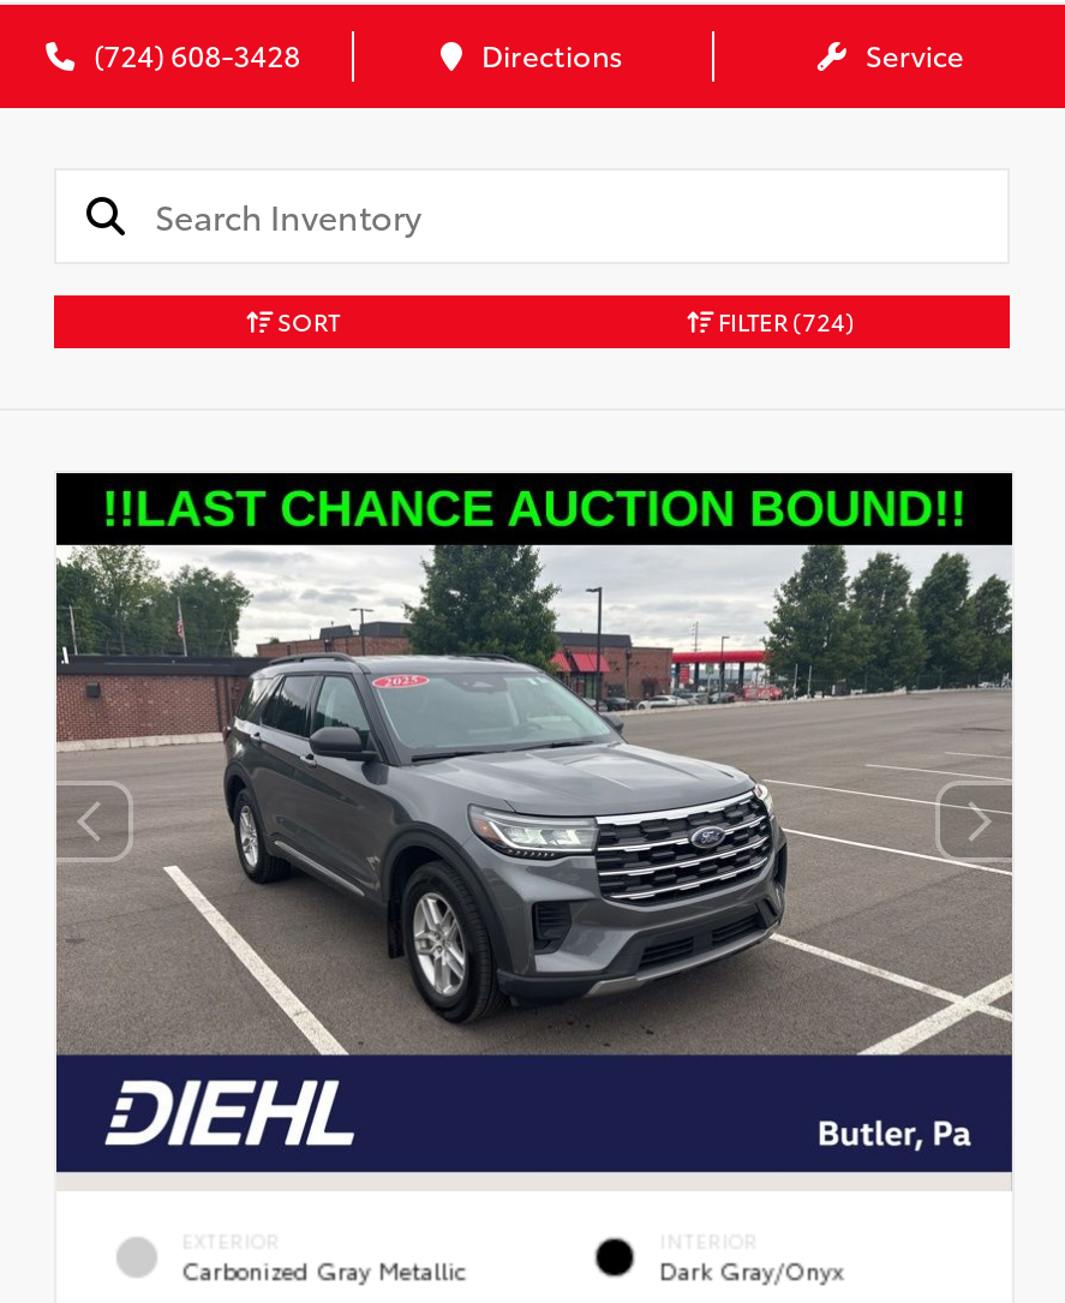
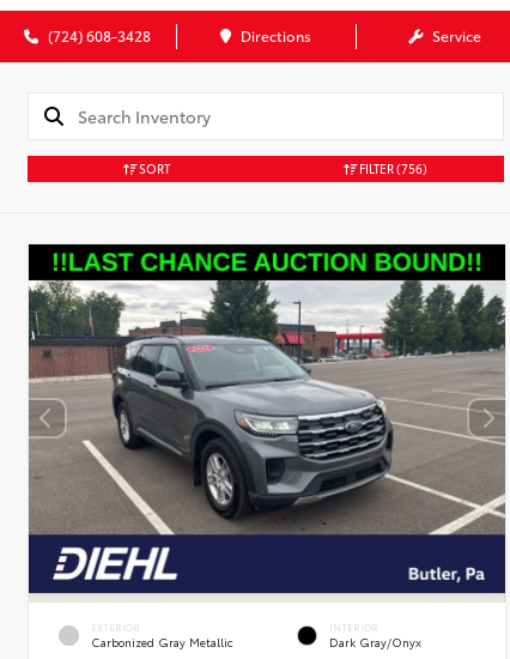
- FILTER (724)
+ FILTER (756)
